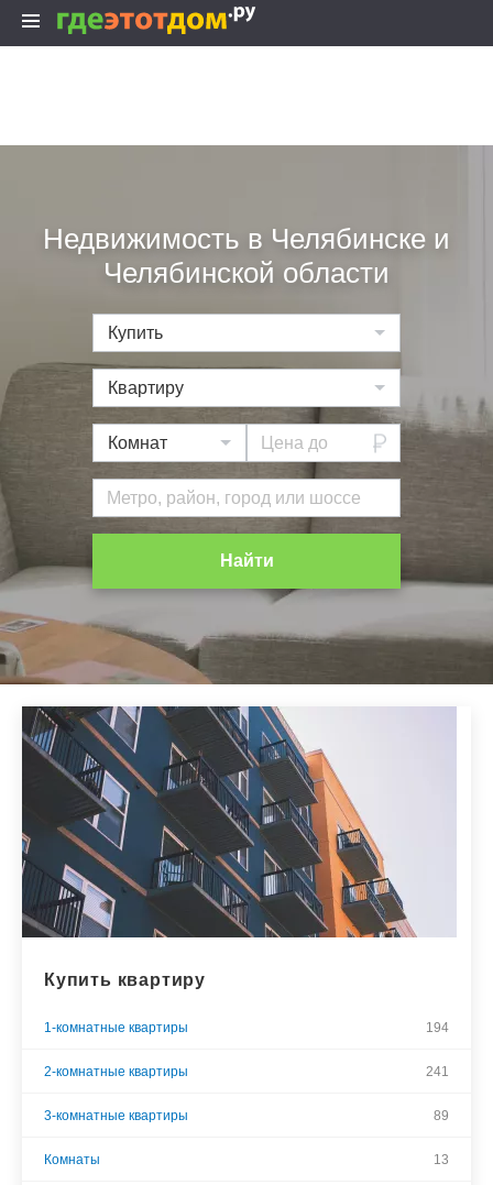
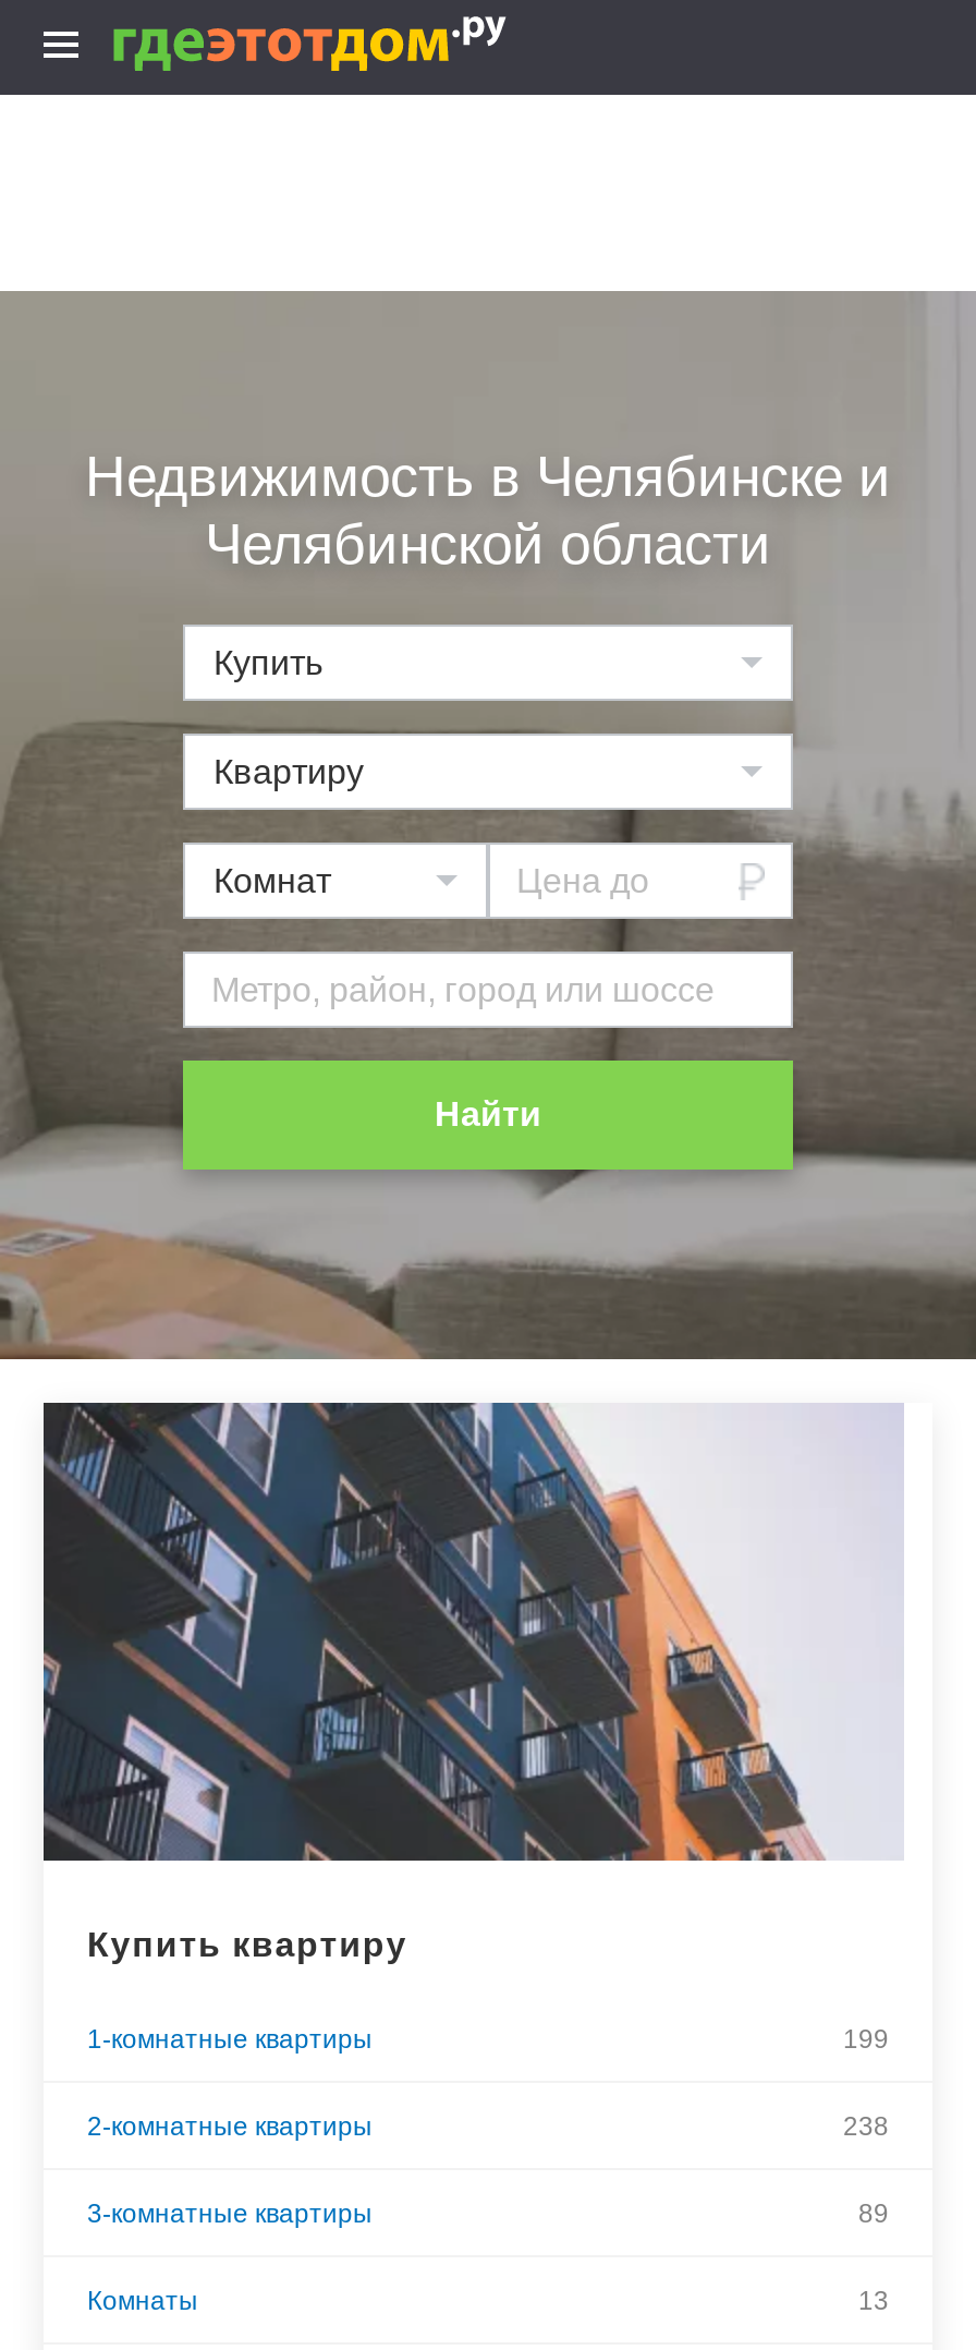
- 194
+ 199

- 241
+ 238
